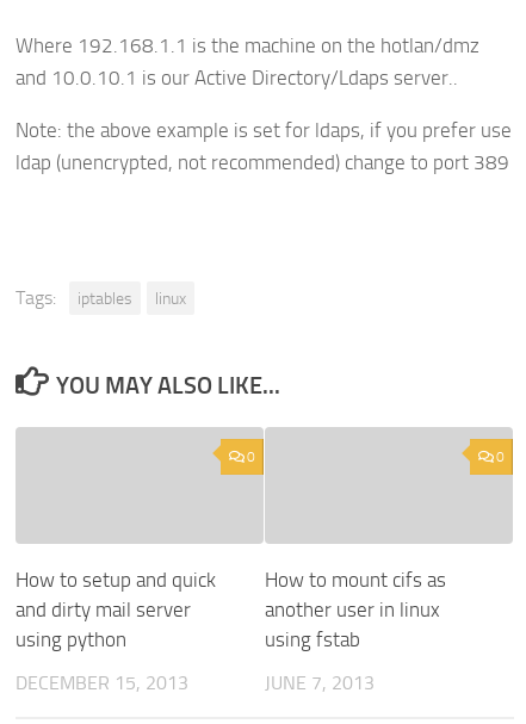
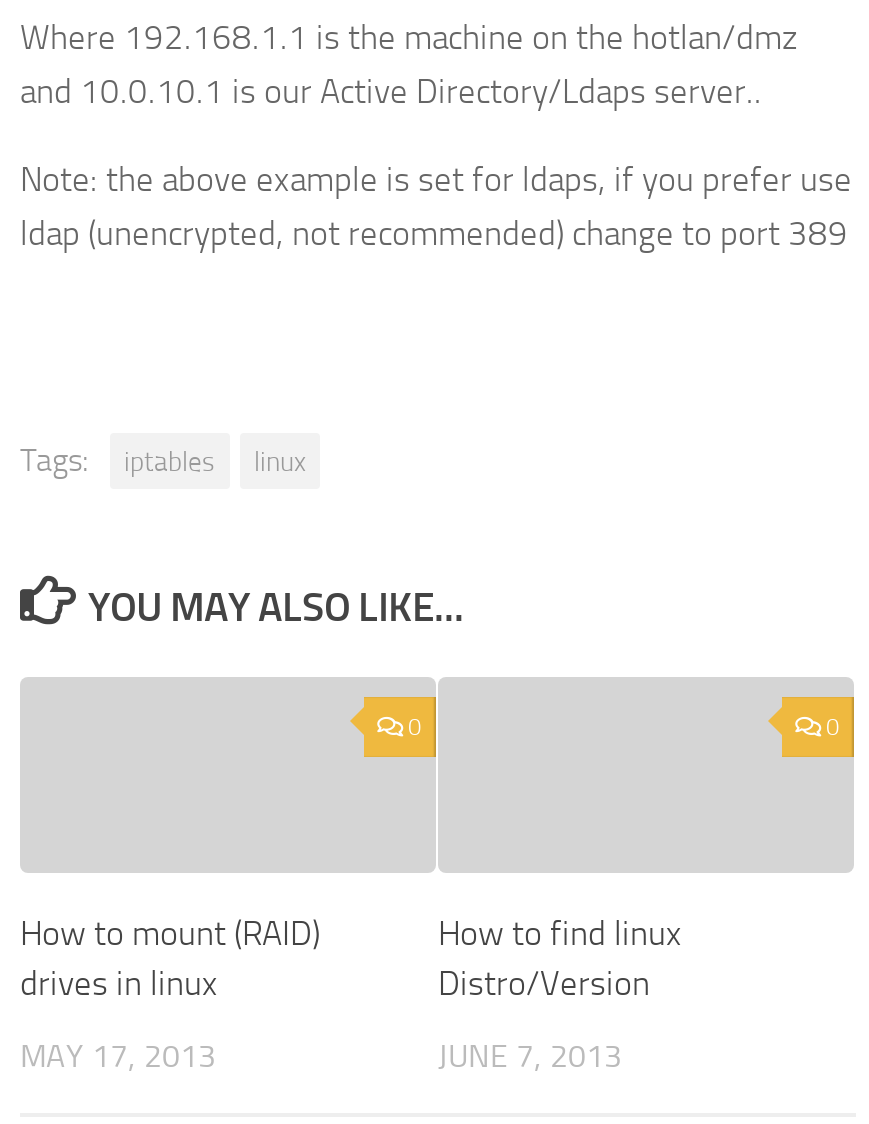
- How to setup and quick
- and dirty mail server
- using python
+ How to mount (RAID)
+ drives in linux

- How to mount cifs as
- another user in linux
- using fstab
+ How to find linux
+ Distro/Version

- DECEMBER 15, 2013
+ MAY 17, 2013
